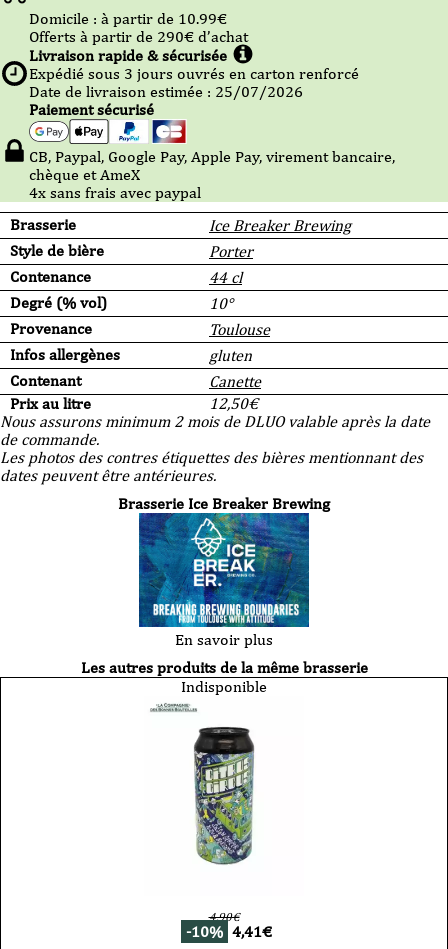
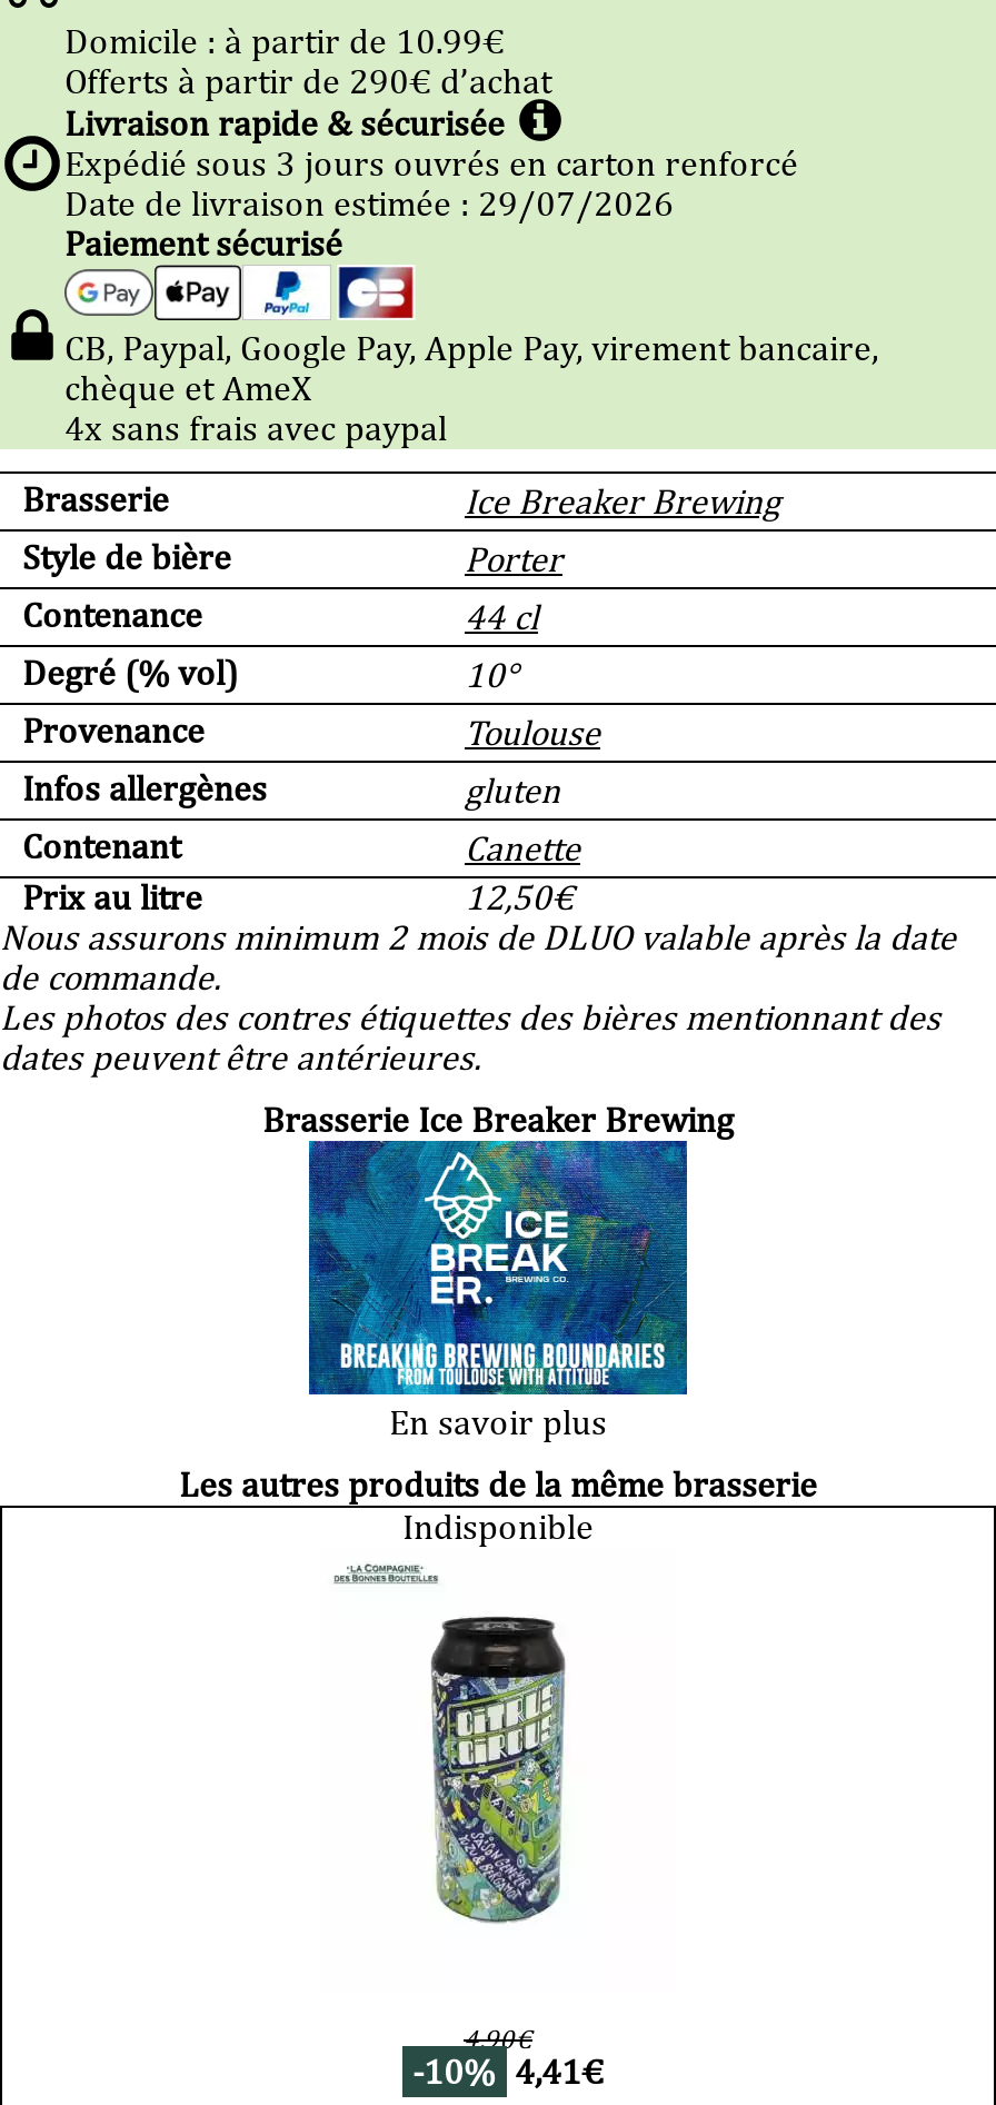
- Date de livraison estimée : 25/07/2026
+ Date de livraison estimée : 29/07/2026
